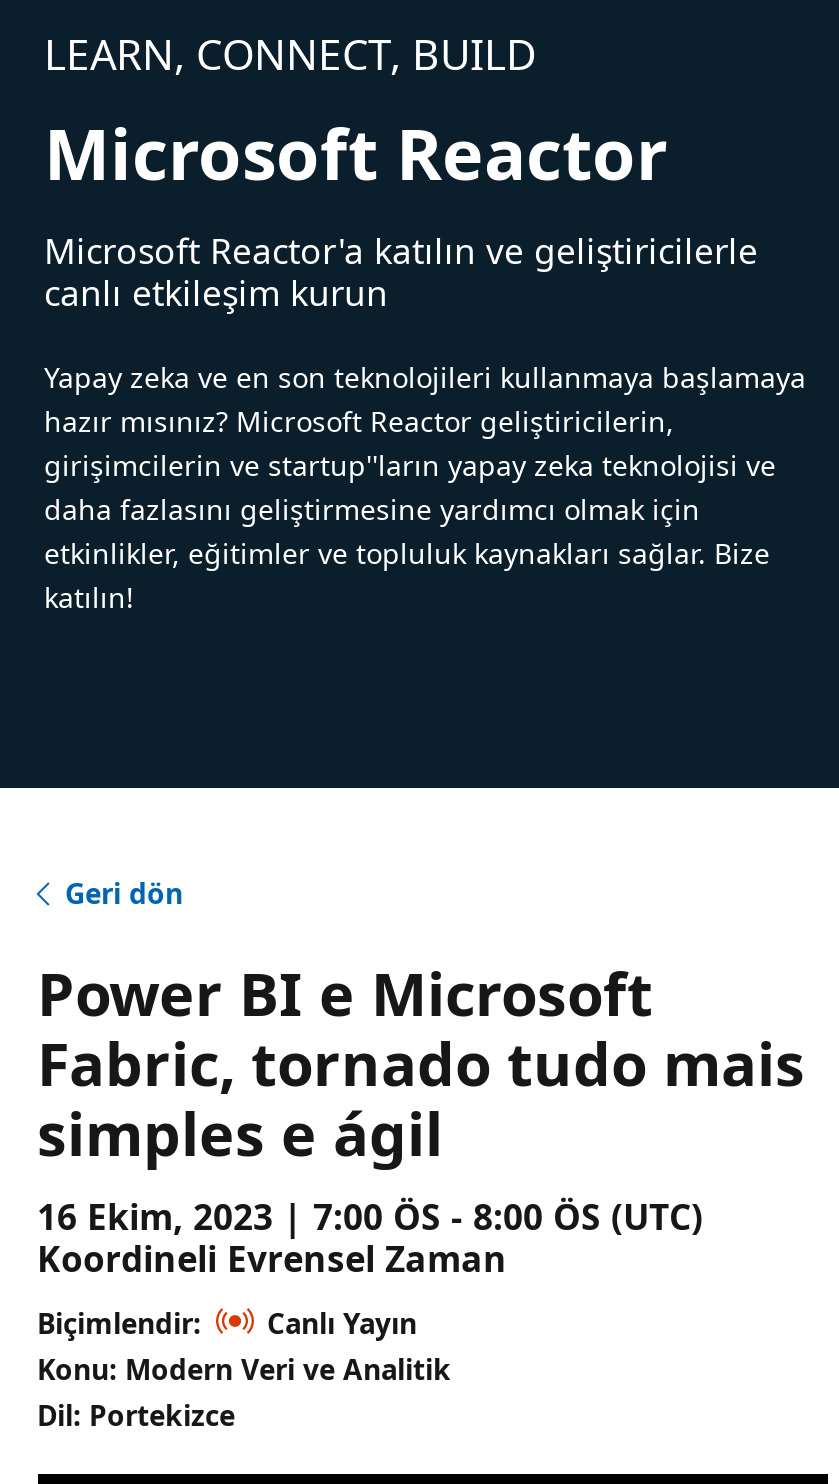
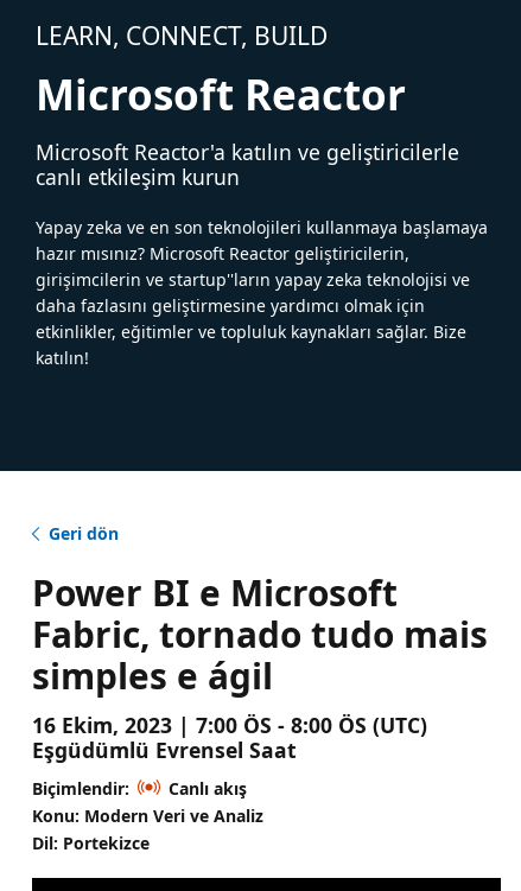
- Koordineli Evrensel Zaman
+ Eşgüdümlü Evrensel Saat

- Canlı Yayın
+ Canlı akış

- Konu: Modern Veri ve Analitik
+ Konu: Modern Veri ve Analiz
